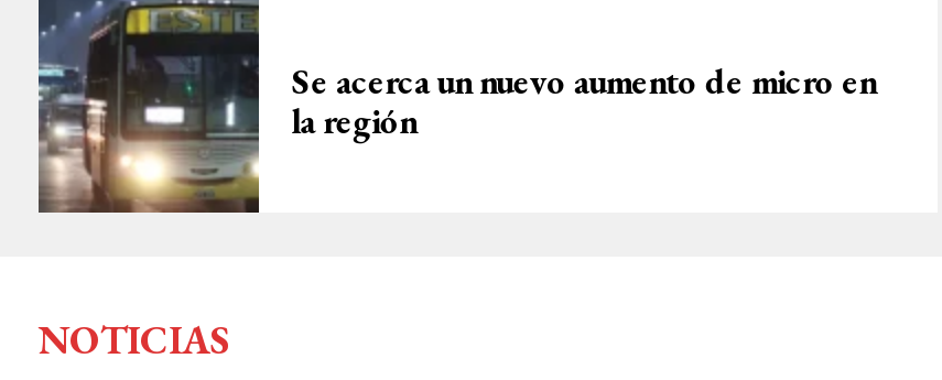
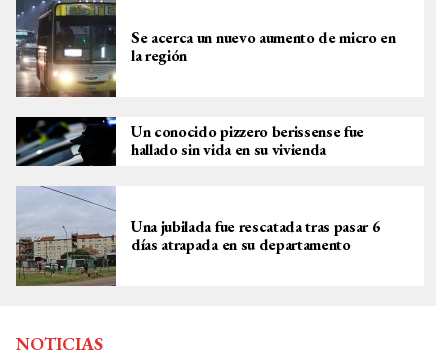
+ [image]
+ Un conocido pizzero berissense fue
+ hallado sin vida en su vivienda

+ [image]
+ Una jubilada fue rescatada tras pasar 6
+ días atrapada en su departamento
